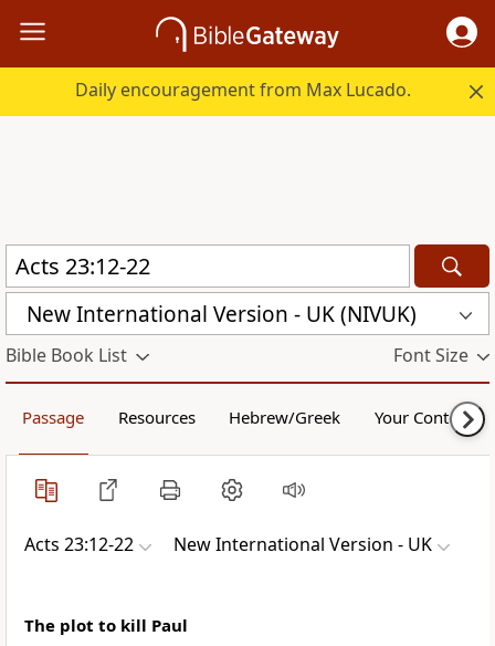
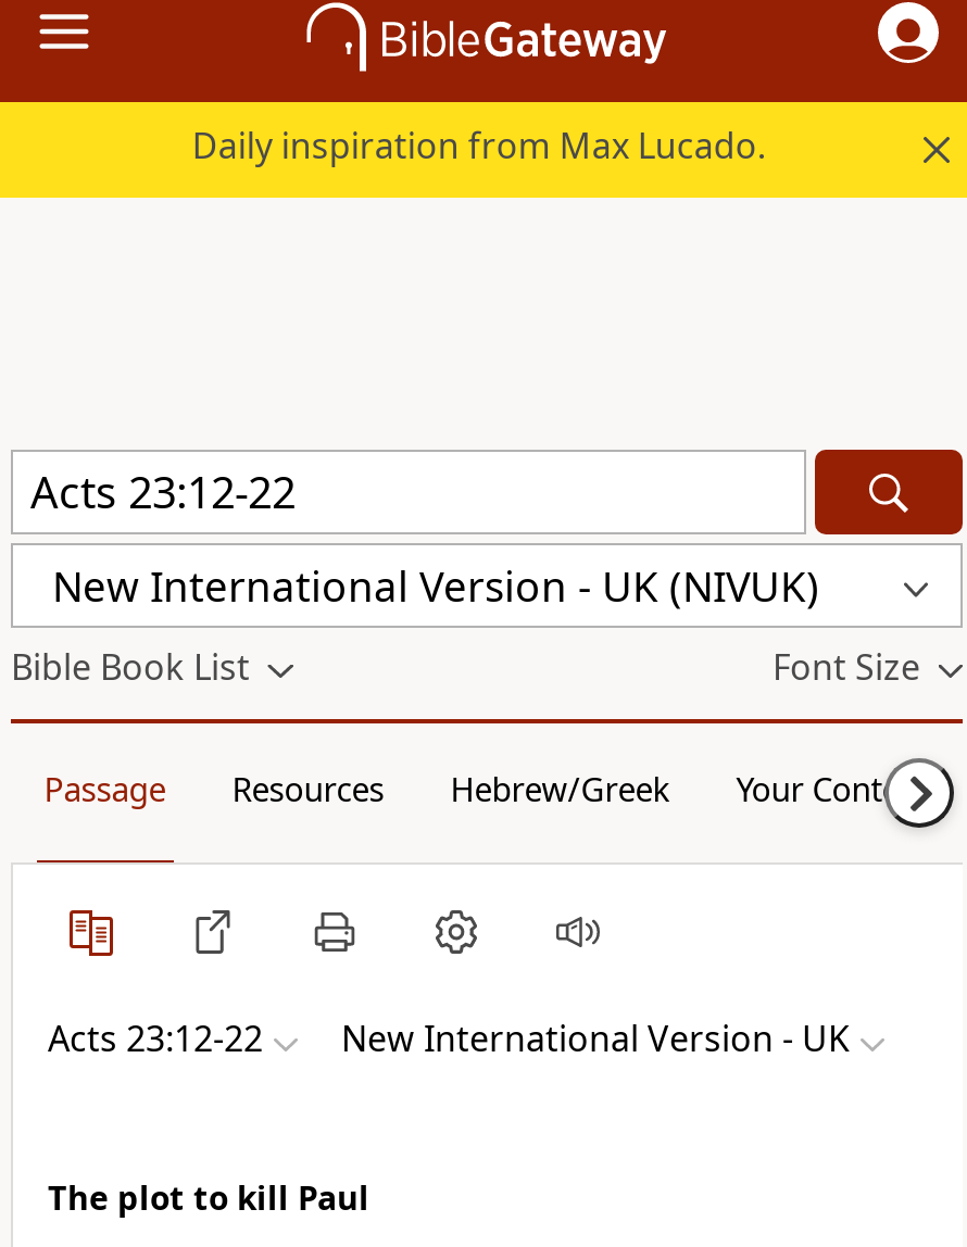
- Daily encouragement from Max Lucado.
+ Daily inspiration from Max Lucado.
